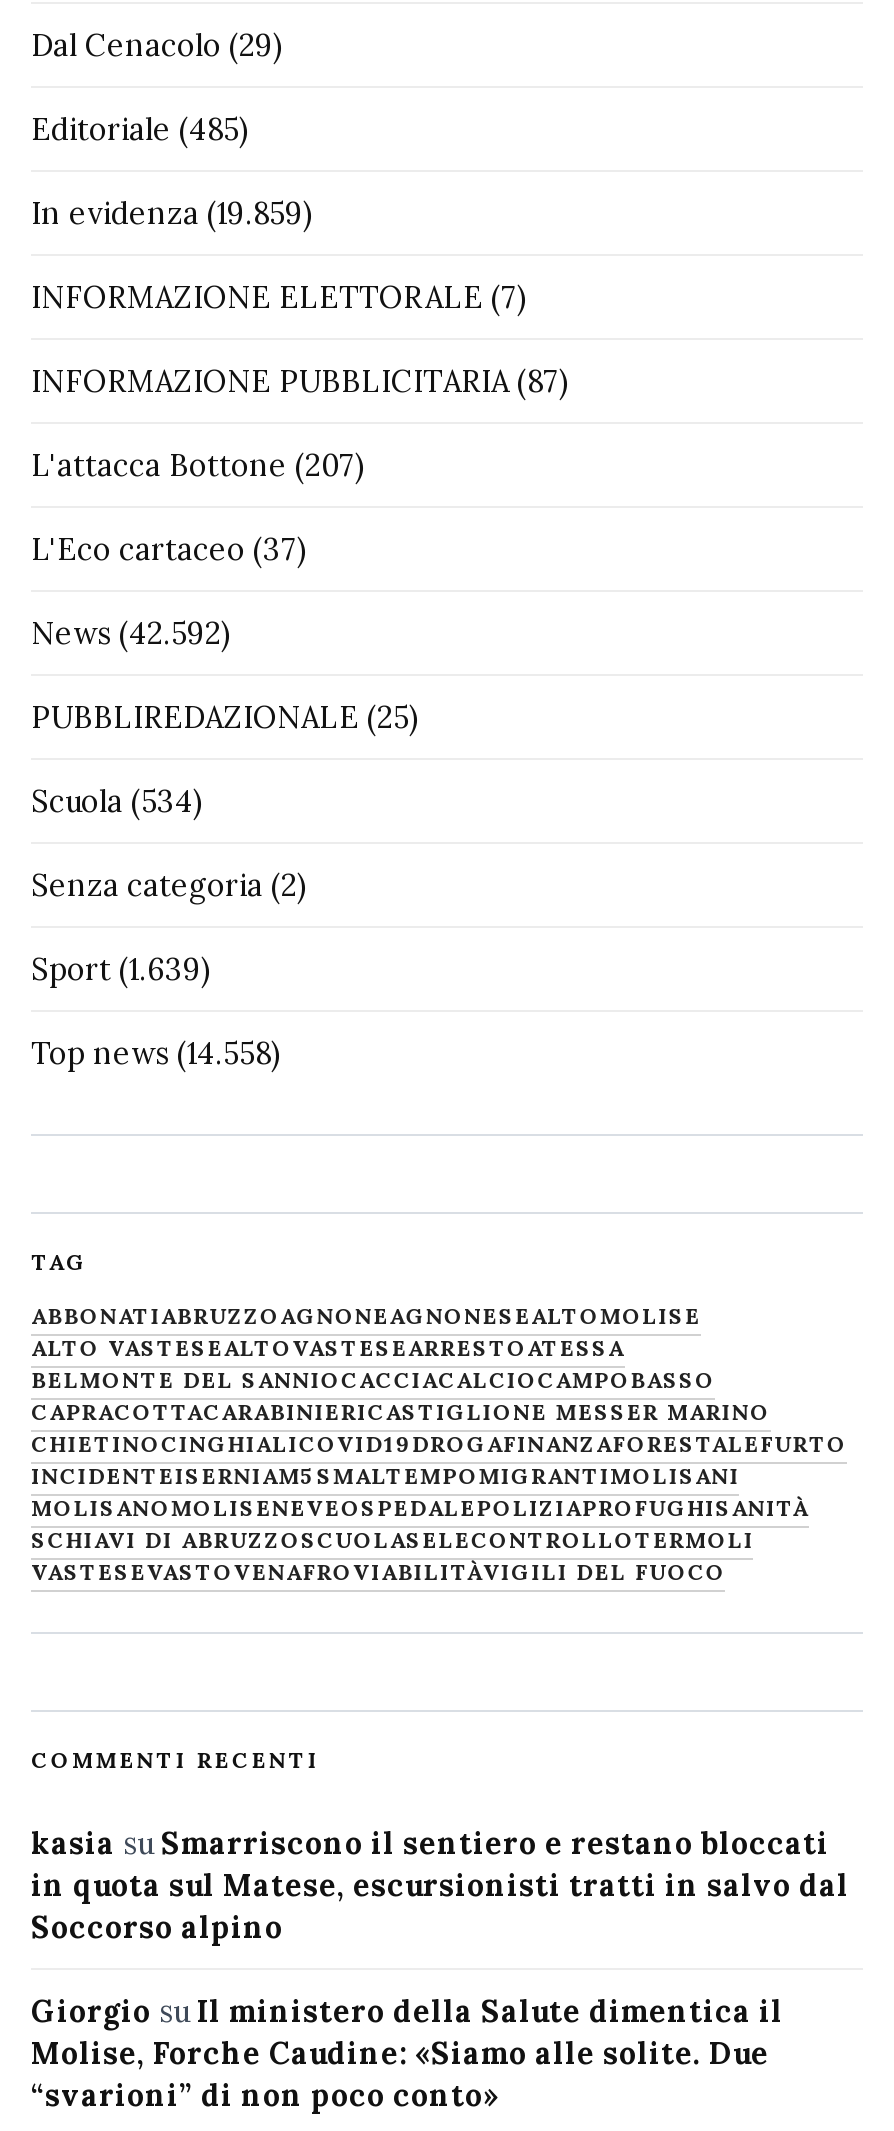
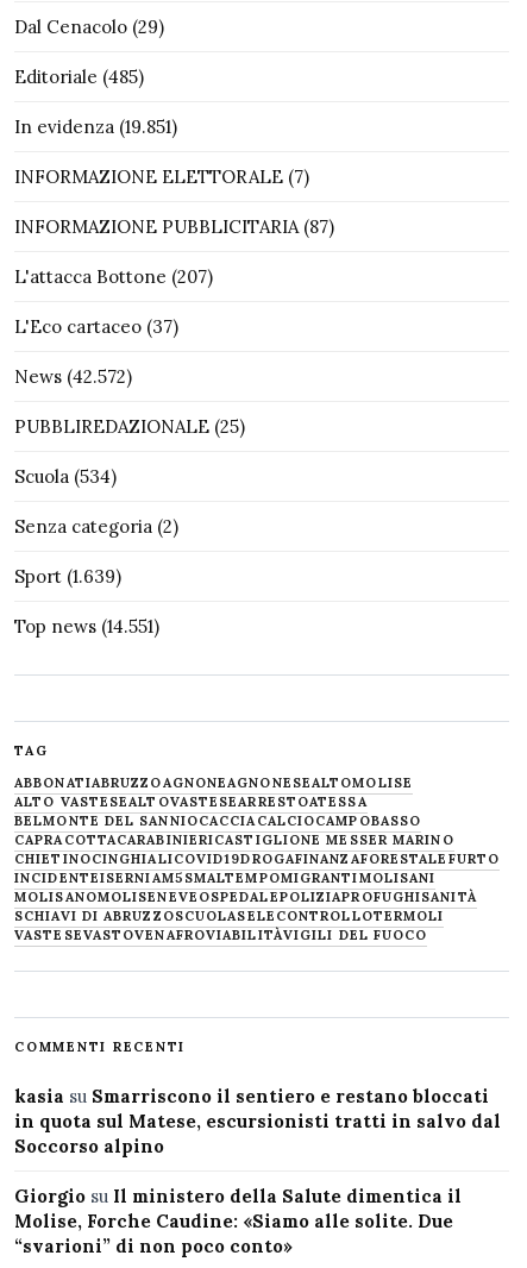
- In evidenza (19.859)
+ In evidenza (19.851)

- News (42.592)
+ News (42.572)

- Top news (14.558)
+ Top news (14.551)
